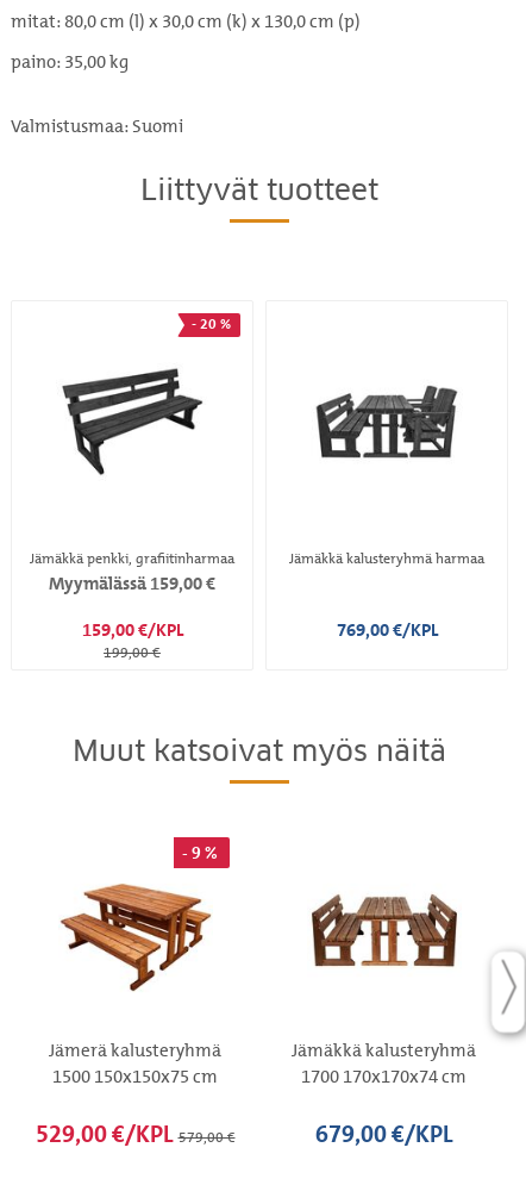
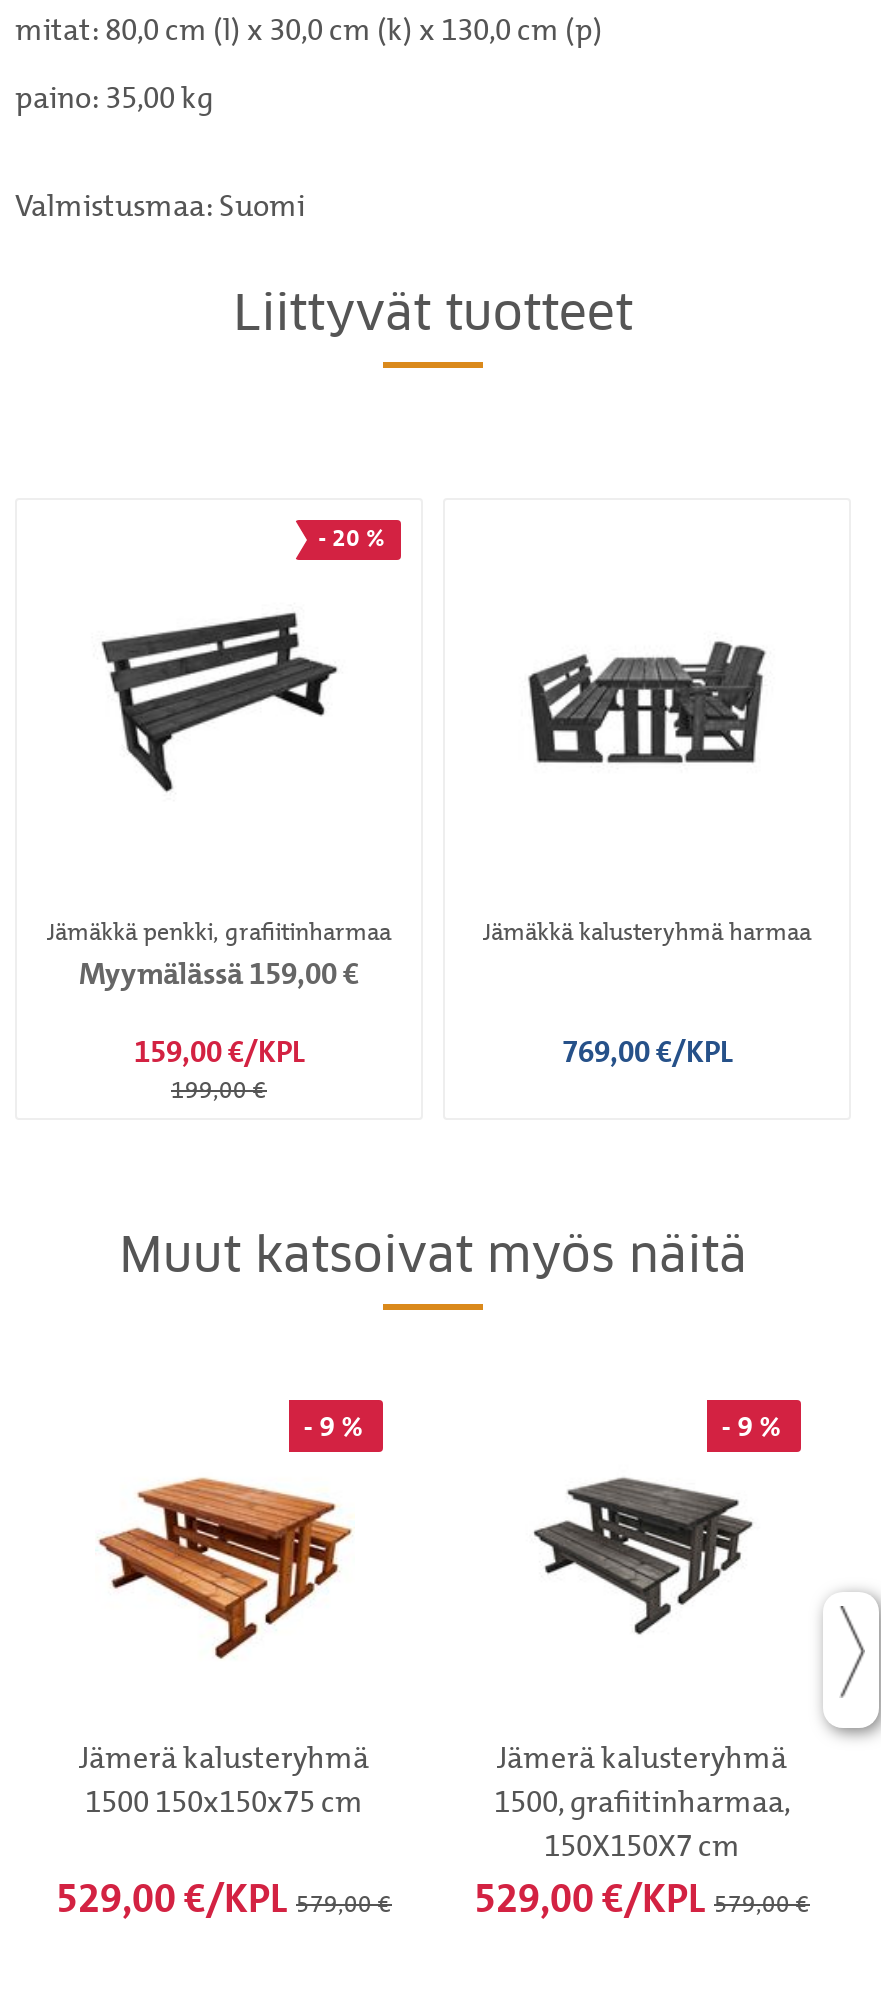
- [image]
+ [image]

- Jämäkkä kalusteryhmä
- 1700 170x170x74 cm
+ - 9 %

- 679,00 €/KPL
+ Jämerä kalusteryhmä
+ 1500, grafiitinharmaa,
+ 150X150X7 cm
+ 529,00 €/KPL 579,00 €
